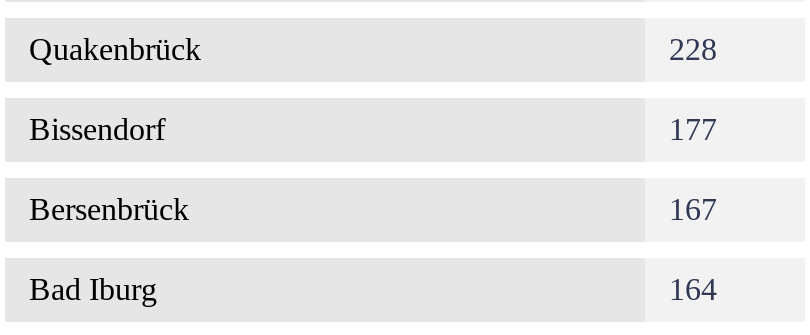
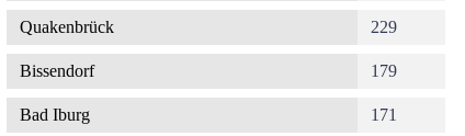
- 228
+ 229

- 177
- Bersenbrück
- 167
+ 179

- 164
+ 171
